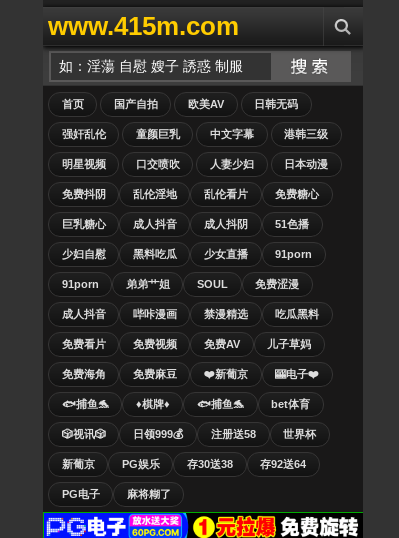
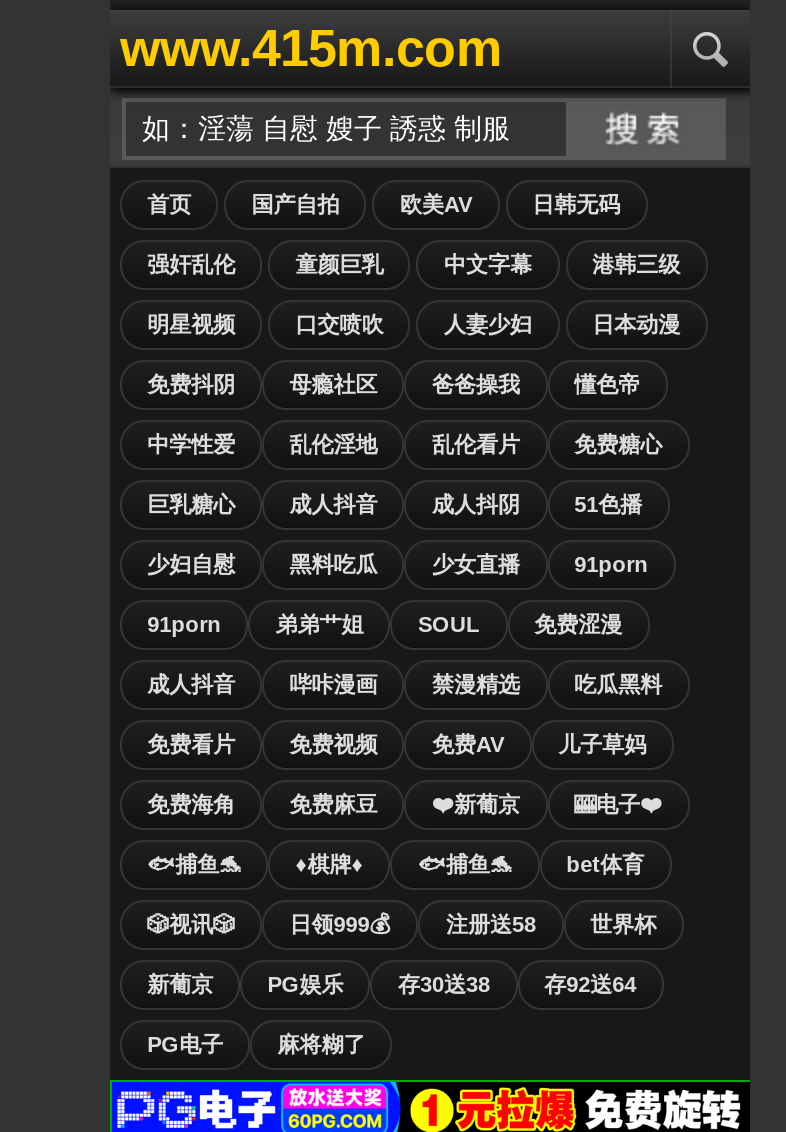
+ 母瘾社区
+ 爸爸操我
+ 懂色帝
+ 中学性爱
